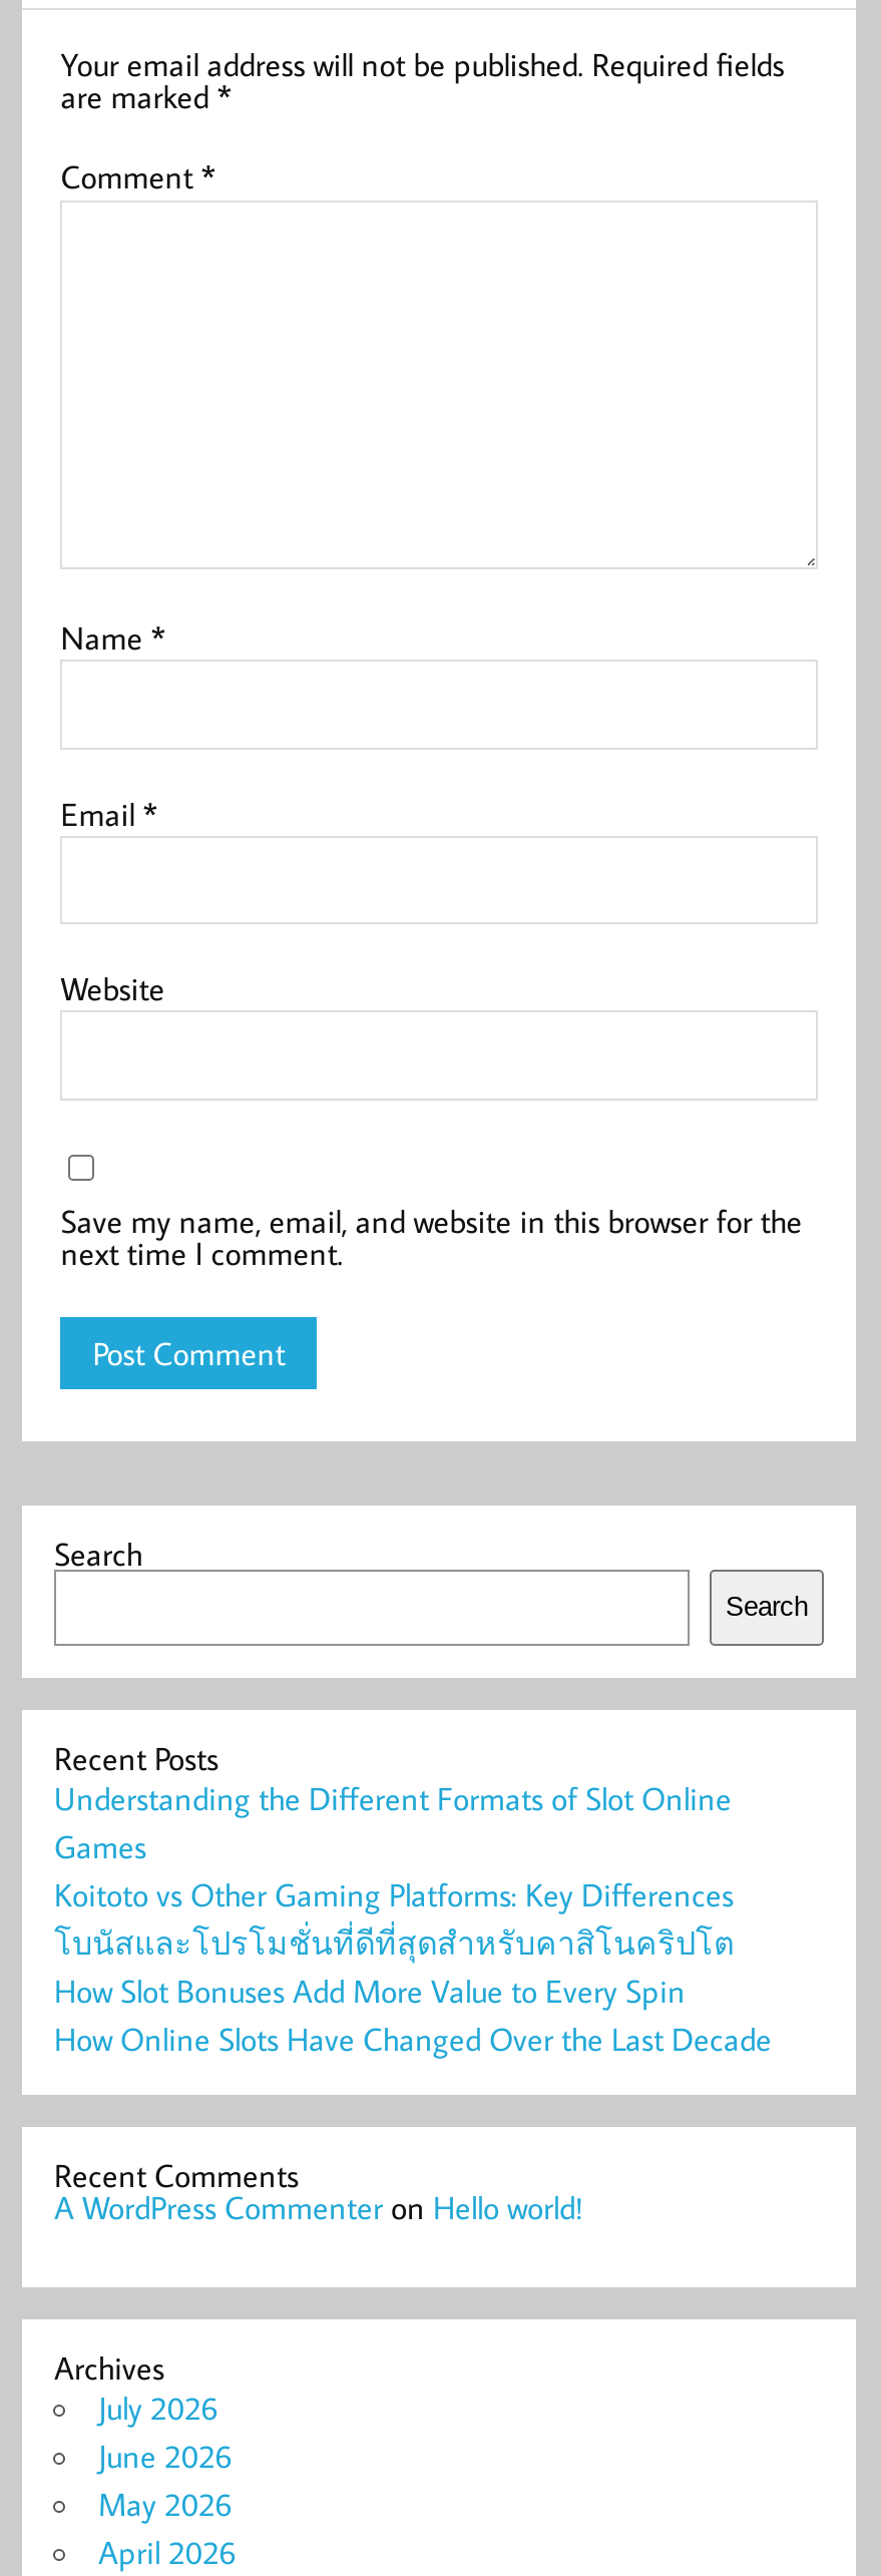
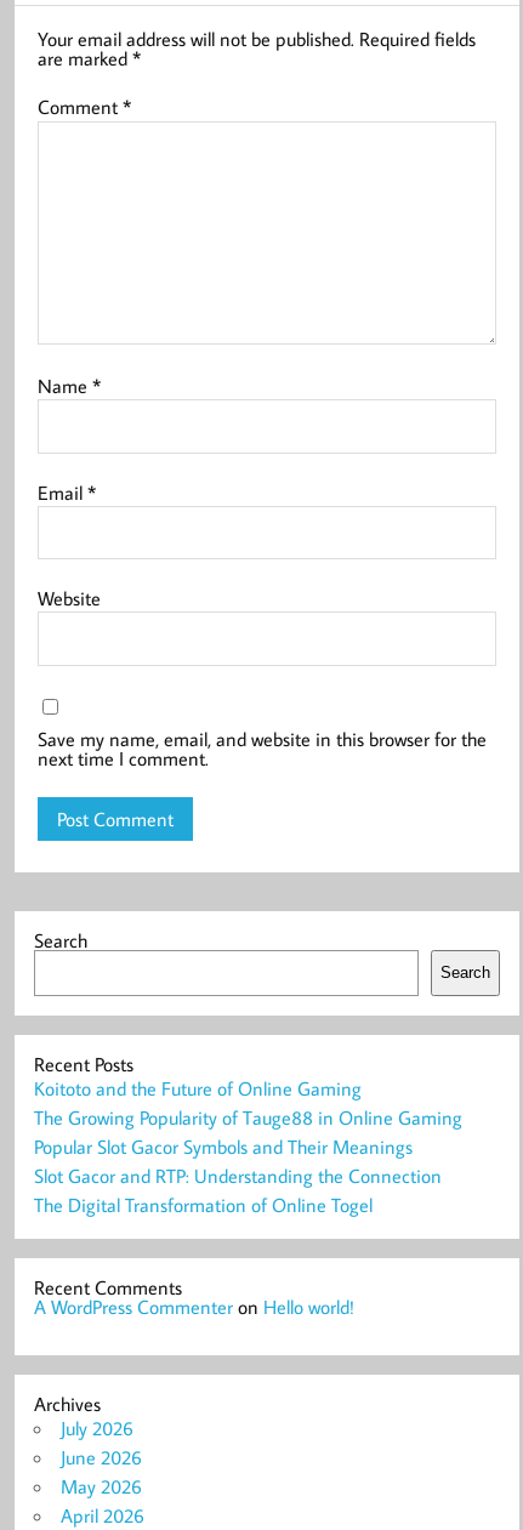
- Understanding the Different Formats of Slot Online
- Games
- Koitoto vs Other Gaming Platforms: Key Differences
- โบนัสและโปรโมชั่นที่ดีที่สุดสำหรับคาสิโนคริปโต
- How Slot Bonuses Add More Value to Every Spin
- How Online Slots Have Changed Over the Last Decade
+ Koitoto and the Future of Online Gaming
+ The Growing Popularity of Tauge88 in Online Gaming
+ Popular Slot Gacor Symbols and Their Meanings
+ Slot Gacor and RTP: Understanding the Connection
+ The Digital Transformation of Online Togel
